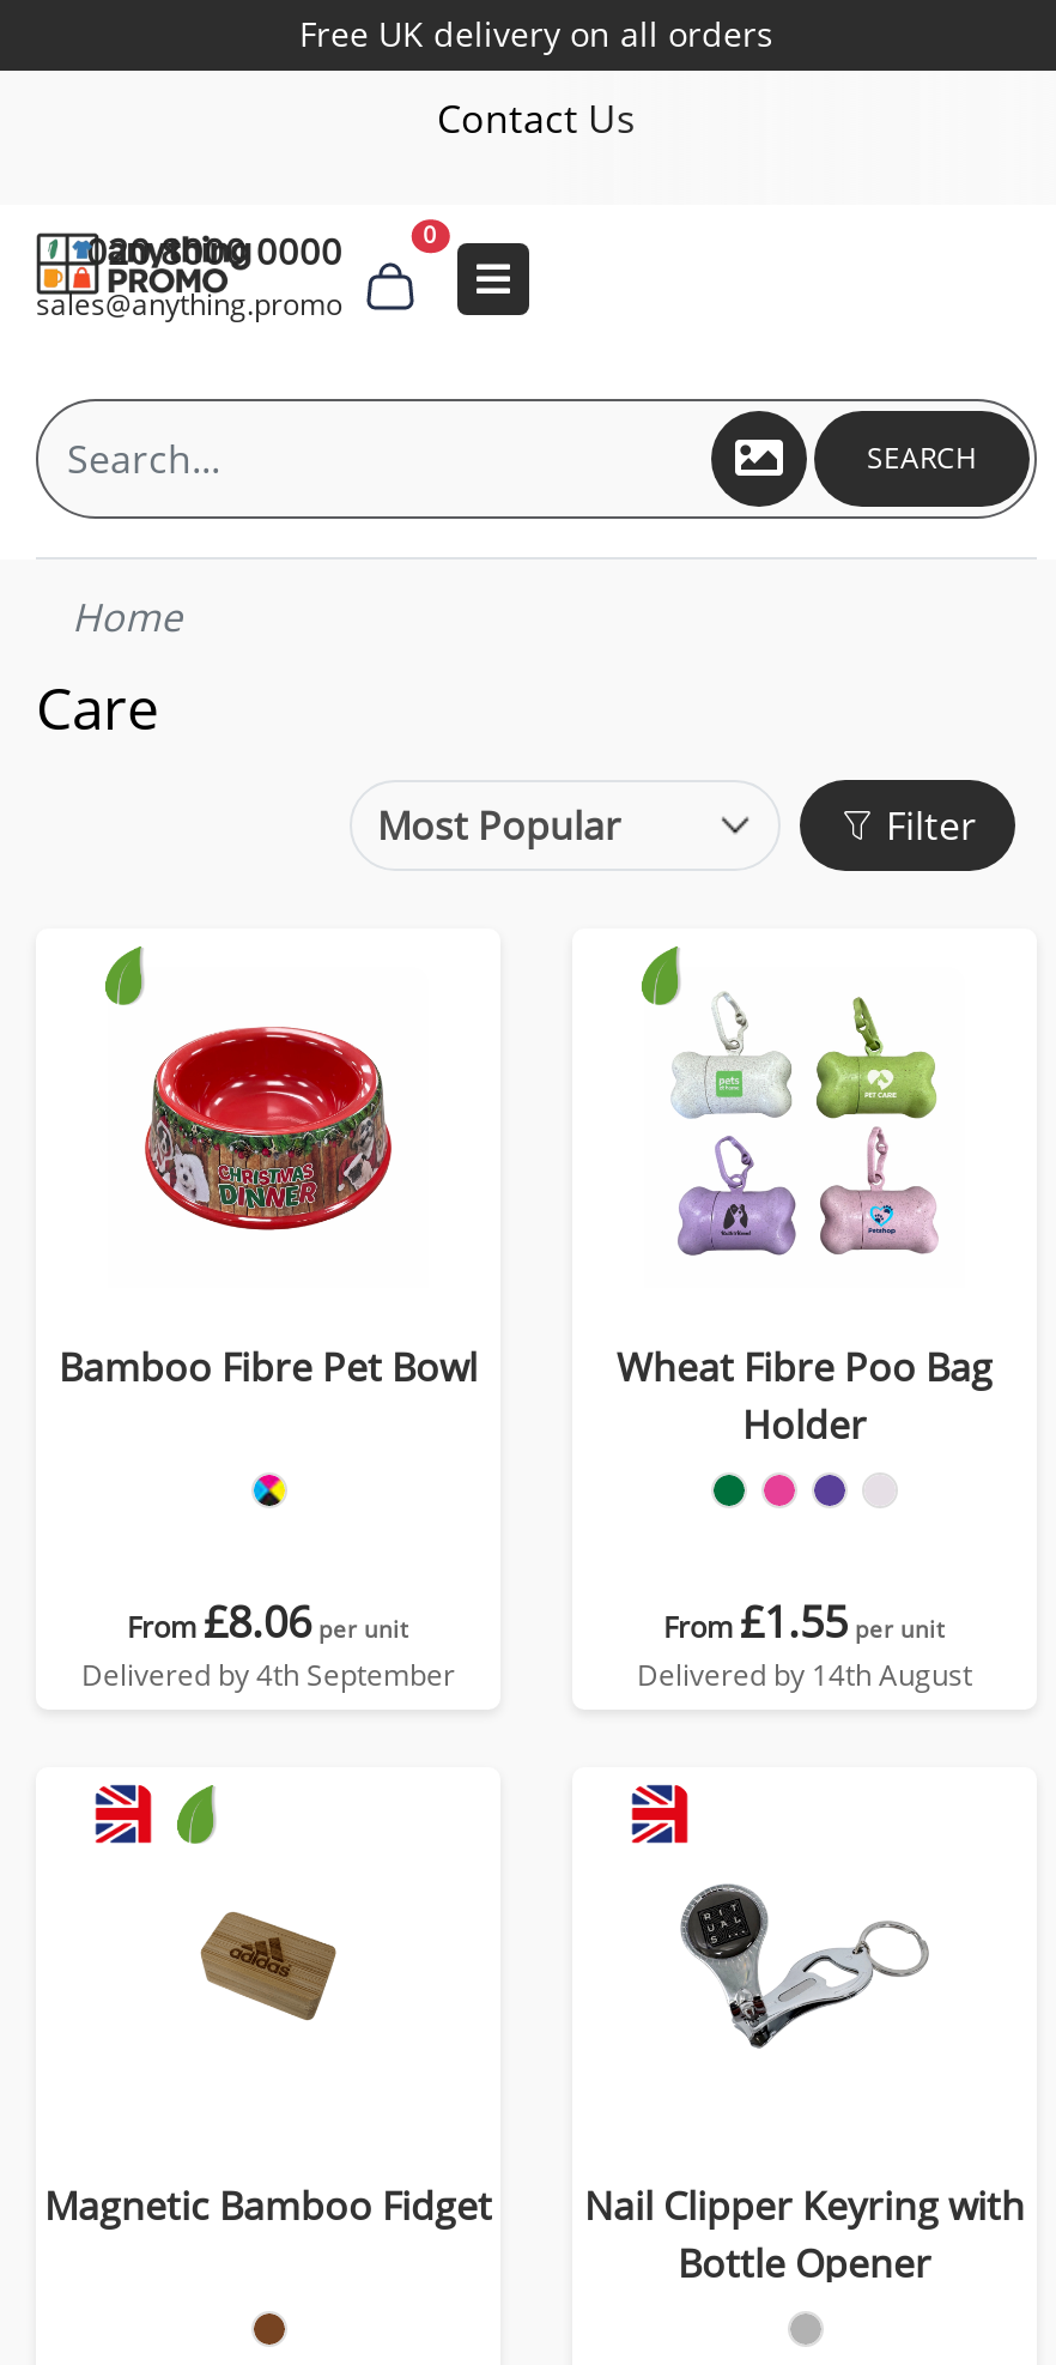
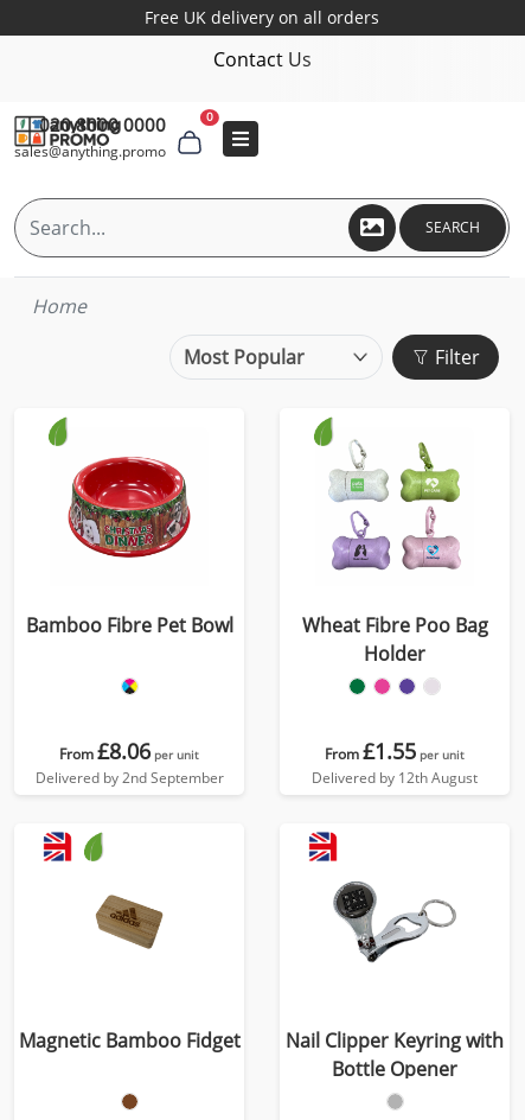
- Care

- Delivered by 4th September
+ Delivered by 2nd September

- Delivered by 14th August
+ Delivered by 12th August
